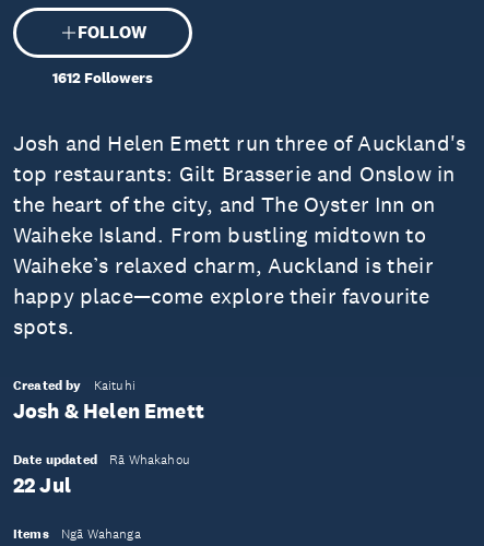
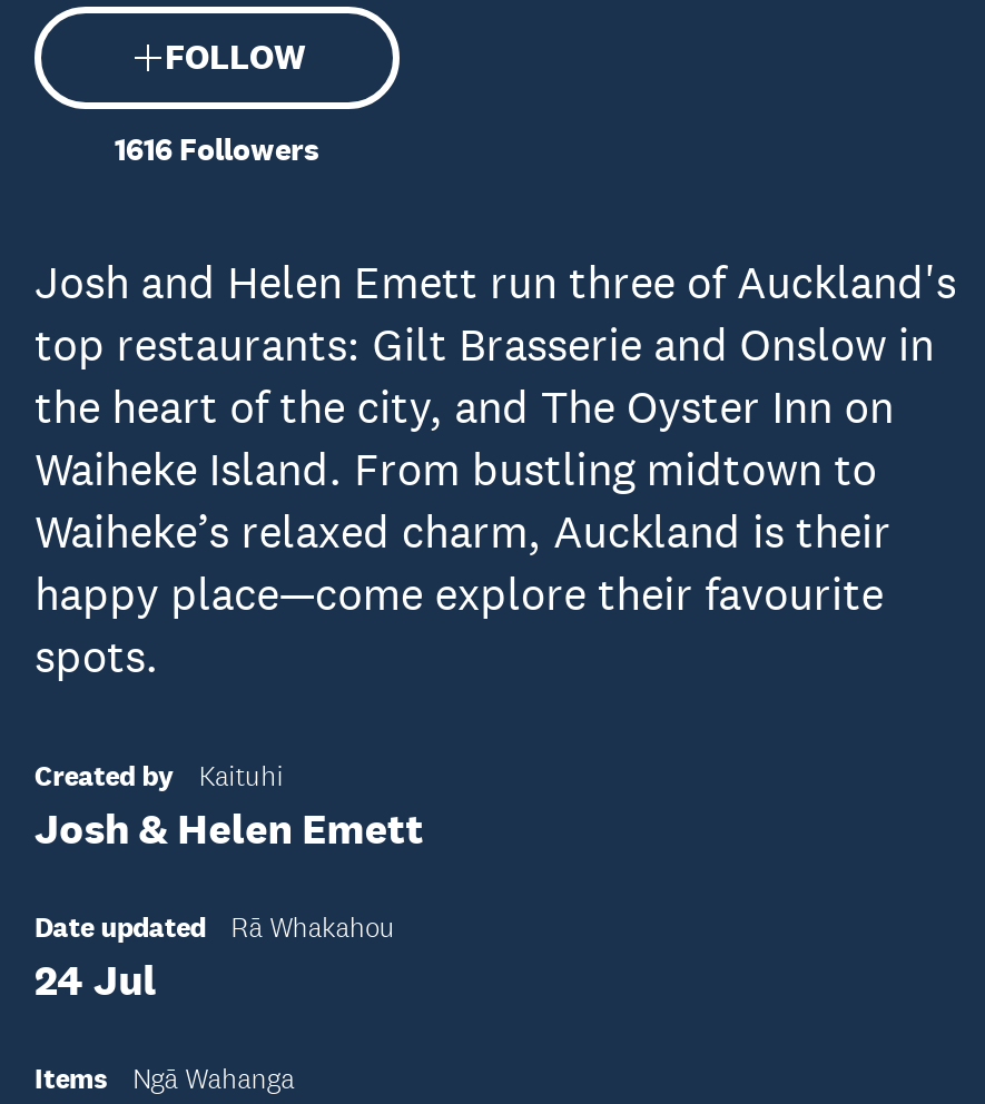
- 1612 Followers
+ 1616 Followers

- 22 Jul
+ 24 Jul
